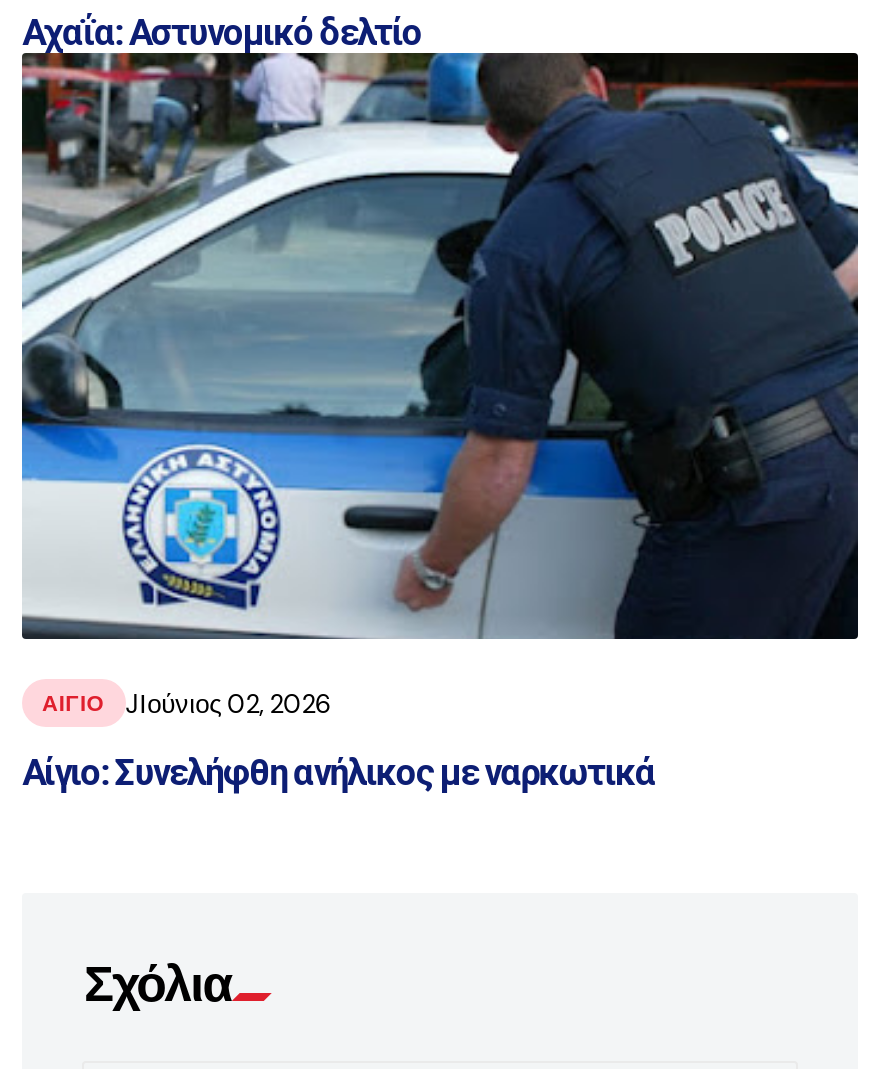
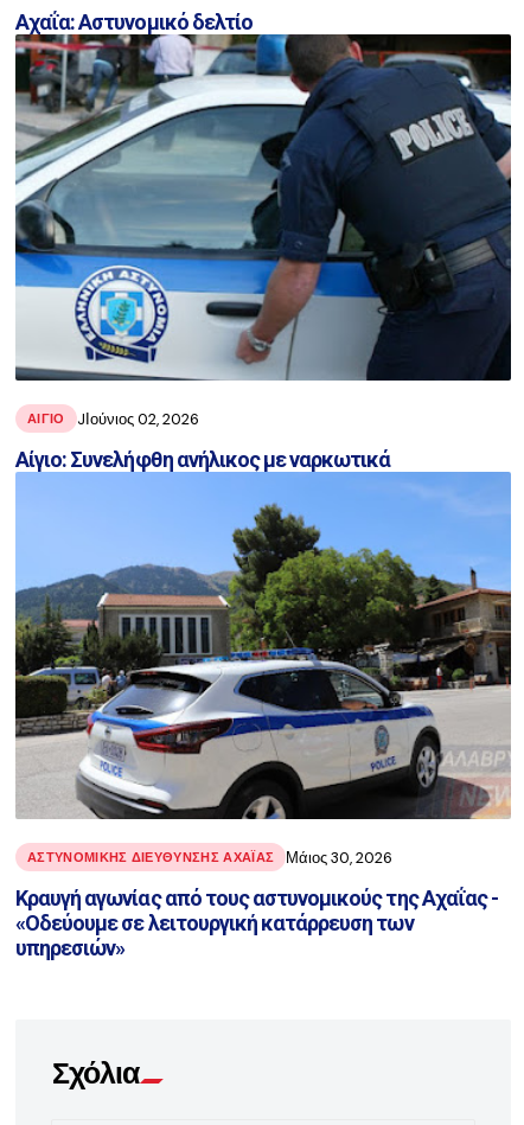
+ [image]
+ ΑΣΤΥΝΟΜΙΚΉΣ ΔΙΕΎΘΥΝΣΗΣ ΑΧΑΪ́ΑΣ
+ Μάιος 30, 2026
+ Κραυγή αγωνίας από τους αστυνομικούς της Αχαΐας -
+ «Οδεύουμε σε λειτουργική κατάρρευση των
+ υπηρεσιών»
